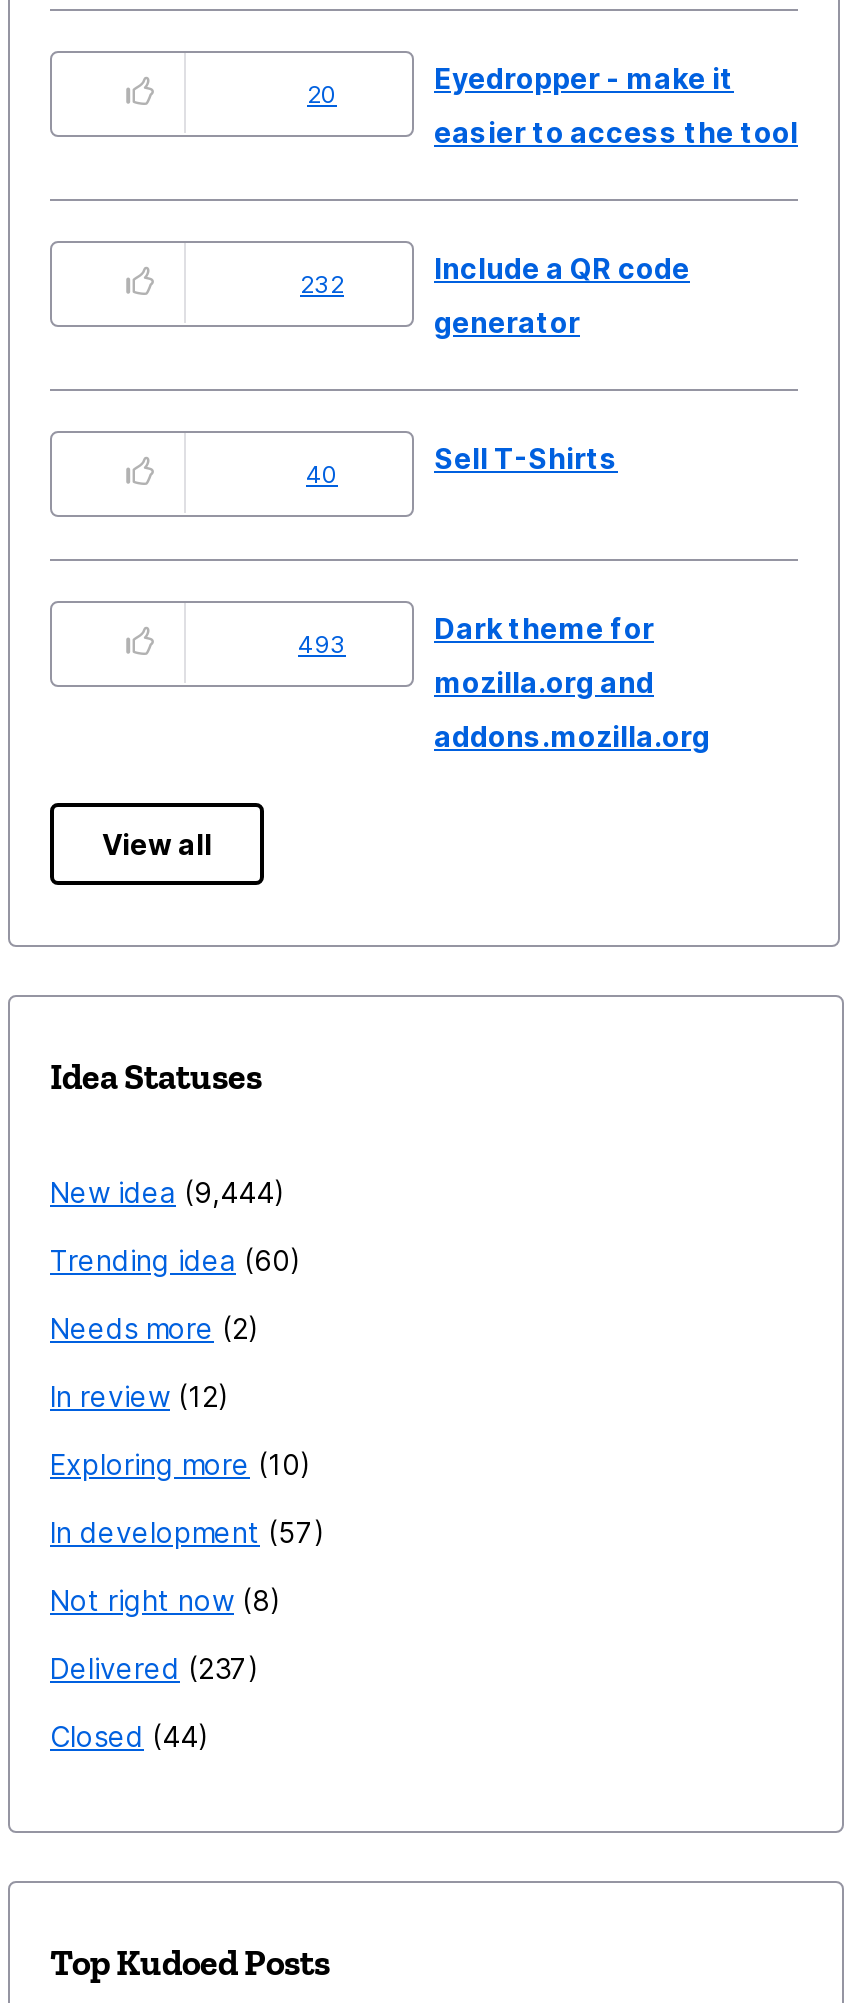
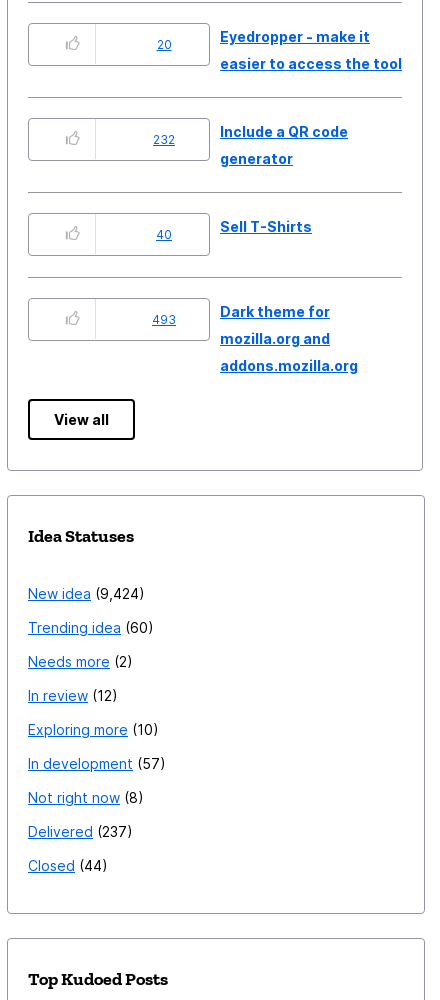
- New idea 9,444
+ New idea 9,424
